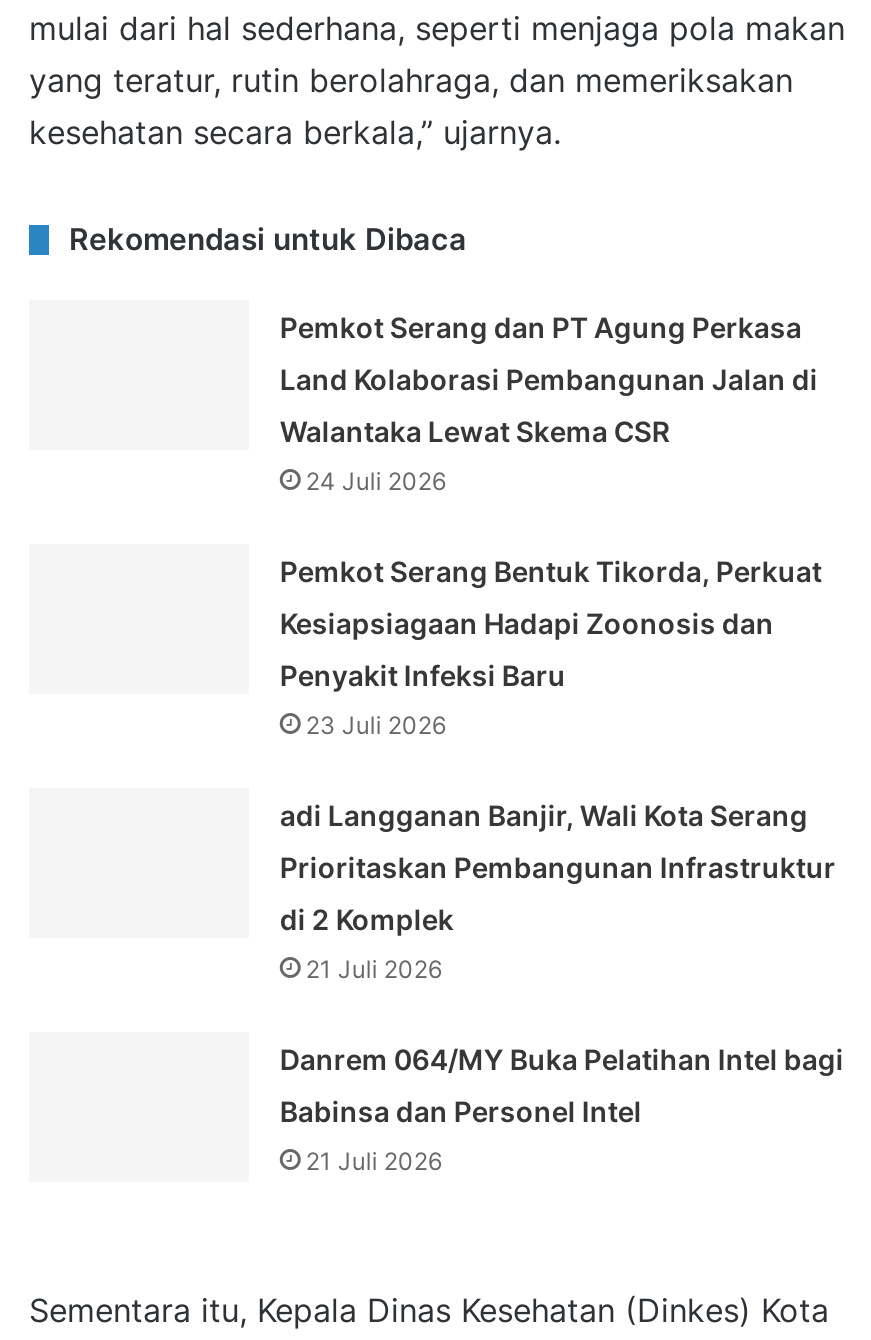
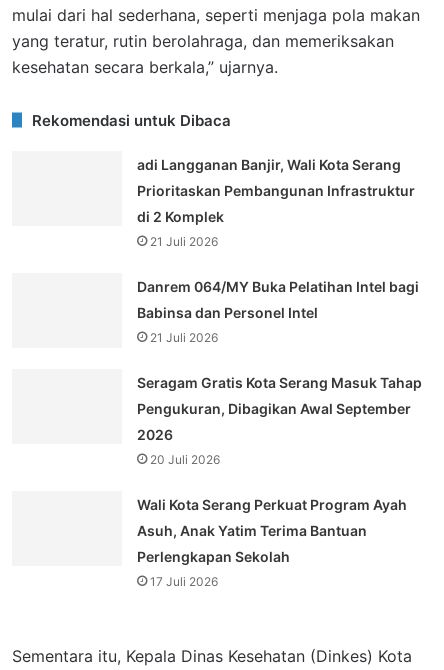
- Pemkot Serang dan PT Agung Perkasa
- Land Kolaborasi Pembangunan Jalan di
- Walantaka Lewat Skema CSR
- 24 Juli 2026
- Pemkot Serang Bentuk Tikorda, Perkuat
- Kesiapsiagaan Hadapi Zoonosis dan
- Penyakit Infeksi Baru
- 23 Juli 2026

moved up: adi Langganan Banjir, Wali Kota Serang | Prioritaskan Pembangunan Infrastruktur | di 2 Komplek | 21 Juli 2026 | Danrem 064/MY Buka Pelatihan Intel bagi | Babinsa dan Personel Intel | 21 Juli 2026

+ Seragam Gratis Kota Serang Masuk Tahap
+ Pengukuran, Dibagikan Awal September
+ 2026
+ 20 Juli 2026
+ Wali Kota Serang Perkuat Program Ayah
+ Asuh, Anak Yatim Terima Bantuan
+ Perlengkapan Sekolah
+ 17 Juli 2026
